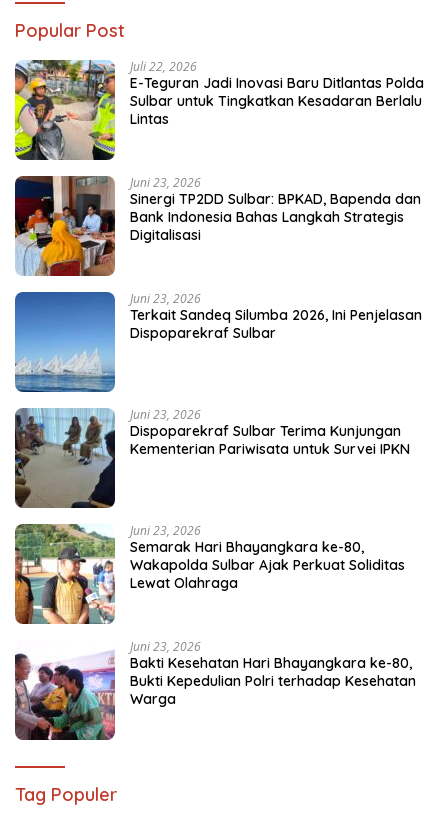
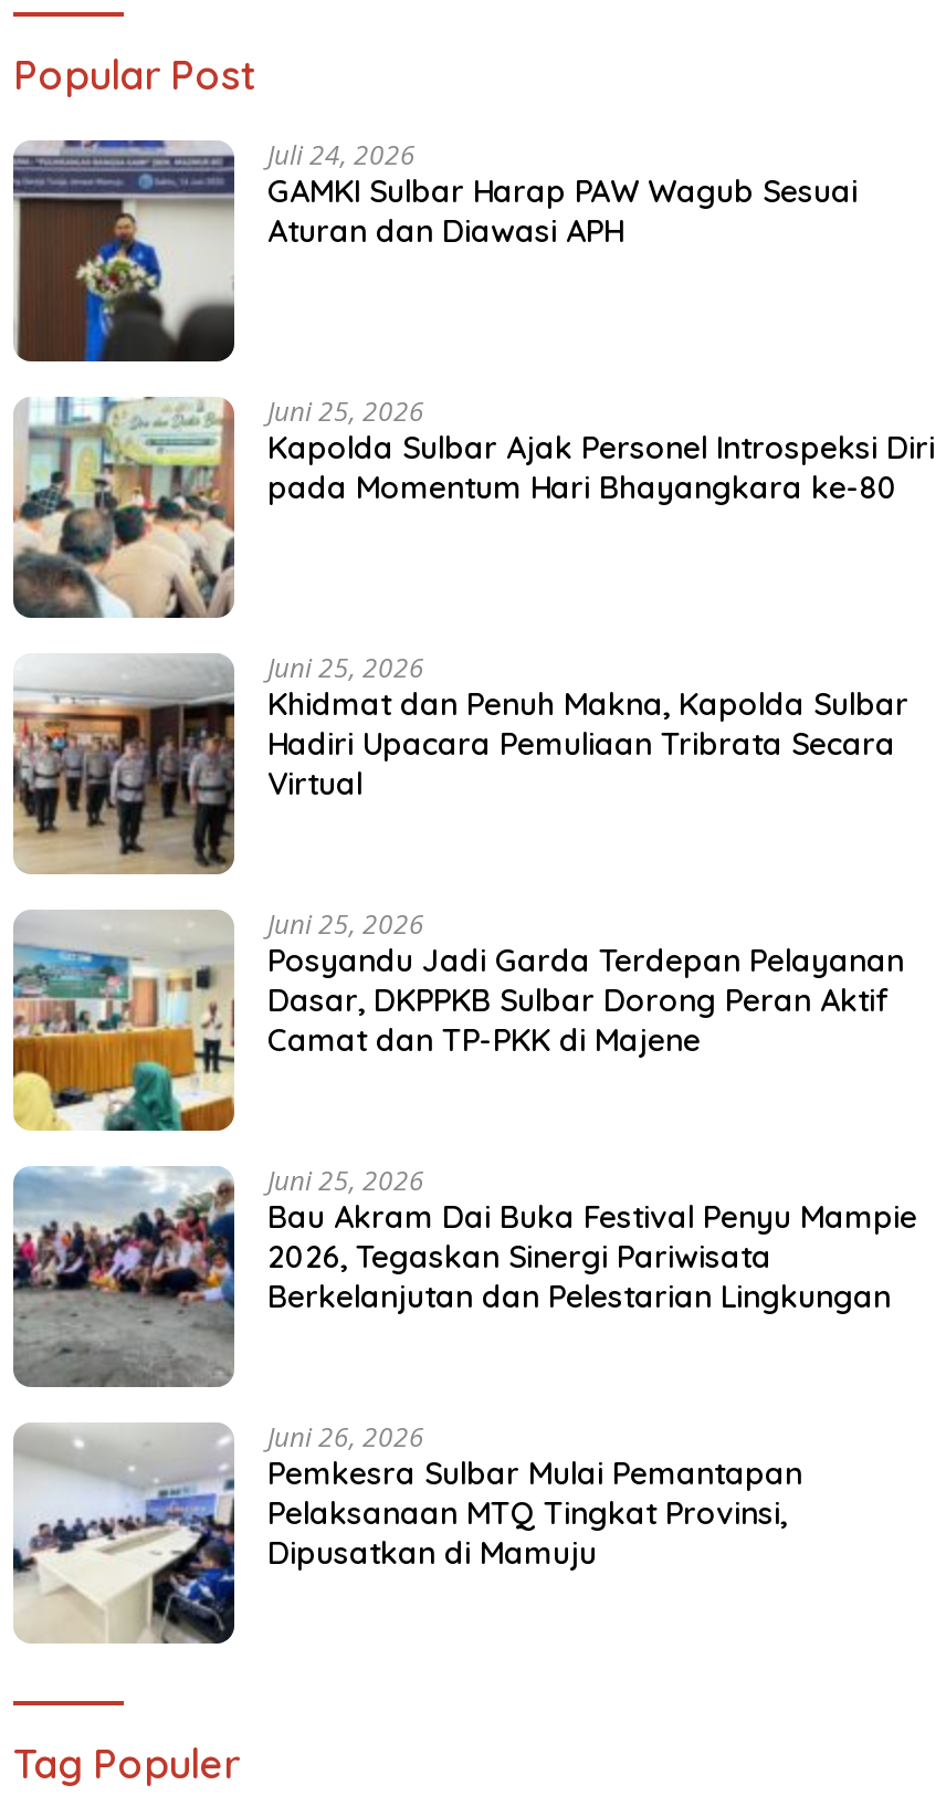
- [image]
- Juli 22, 2026
- E-Teguran Jadi Inovasi Baru Ditlantas Polda
- Sulbar untuk Tingkatkan Kesadaran Berlalu
- Lintas
+ [image]
+ Juli 24, 2026
+ GAMKI Sulbar Harap PAW Wagub Sesuai
+ Aturan dan Diawasi APH

- [image]
- Juni 23, 2026
- Sinergi TP2DD Sulbar: BPKAD, Bapenda dan
- Bank Indonesia Bahas Langkah Strategis
- Digitalisasi
+ [image]
+ Juni 25, 2026
+ Kapolda Sulbar Ajak Personel Introspeksi Diri
+ pada Momentum Hari Bhayangkara ke-80

- [image]
- Juni 23, 2026
- Terkait Sandeq Silumba 2026, Ini Penjelasan
- Dispoparekraf Sulbar
+ [image]
+ Juni 25, 2026
+ Khidmat dan Penuh Makna, Kapolda Sulbar
+ Hadiri Upacara Pemuliaan Tribrata Secara
+ Virtual

- [image]
- Juni 23, 2026
- Dispoparekraf Sulbar Terima Kunjungan
- Kementerian Pariwisata untuk Survei IPKN
+ [image]
+ Juni 25, 2026
+ Posyandu Jadi Garda Terdepan Pelayanan
+ Dasar, DKPPKB Sulbar Dorong Peran Aktif
+ Camat dan TP-PKK di Majene

- [image]
- Juni 23, 2026
- Semarak Hari Bhayangkara ke-80,
- Wakapolda Sulbar Ajak Perkuat Soliditas
- Lewat Olahraga
+ [image]
+ Juni 25, 2026
+ Bau Akram Dai Buka Festival Penyu Mampie
+ 2026, Tegaskan Sinergi Pariwisata
+ Berkelanjutan dan Pelestarian Lingkungan

- [image]
- Juni 23, 2026
- Bakti Kesehatan Hari Bhayangkara ke-80,
- Bukti Kepedulian Polri terhadap Kesehatan
- Warga
+ [image]
+ Juni 26, 2026
+ Pemkesra Sulbar Mulai Pemantapan
+ Pelaksanaan MTQ Tingkat Provinsi,
+ Dipusatkan di Mamuju
